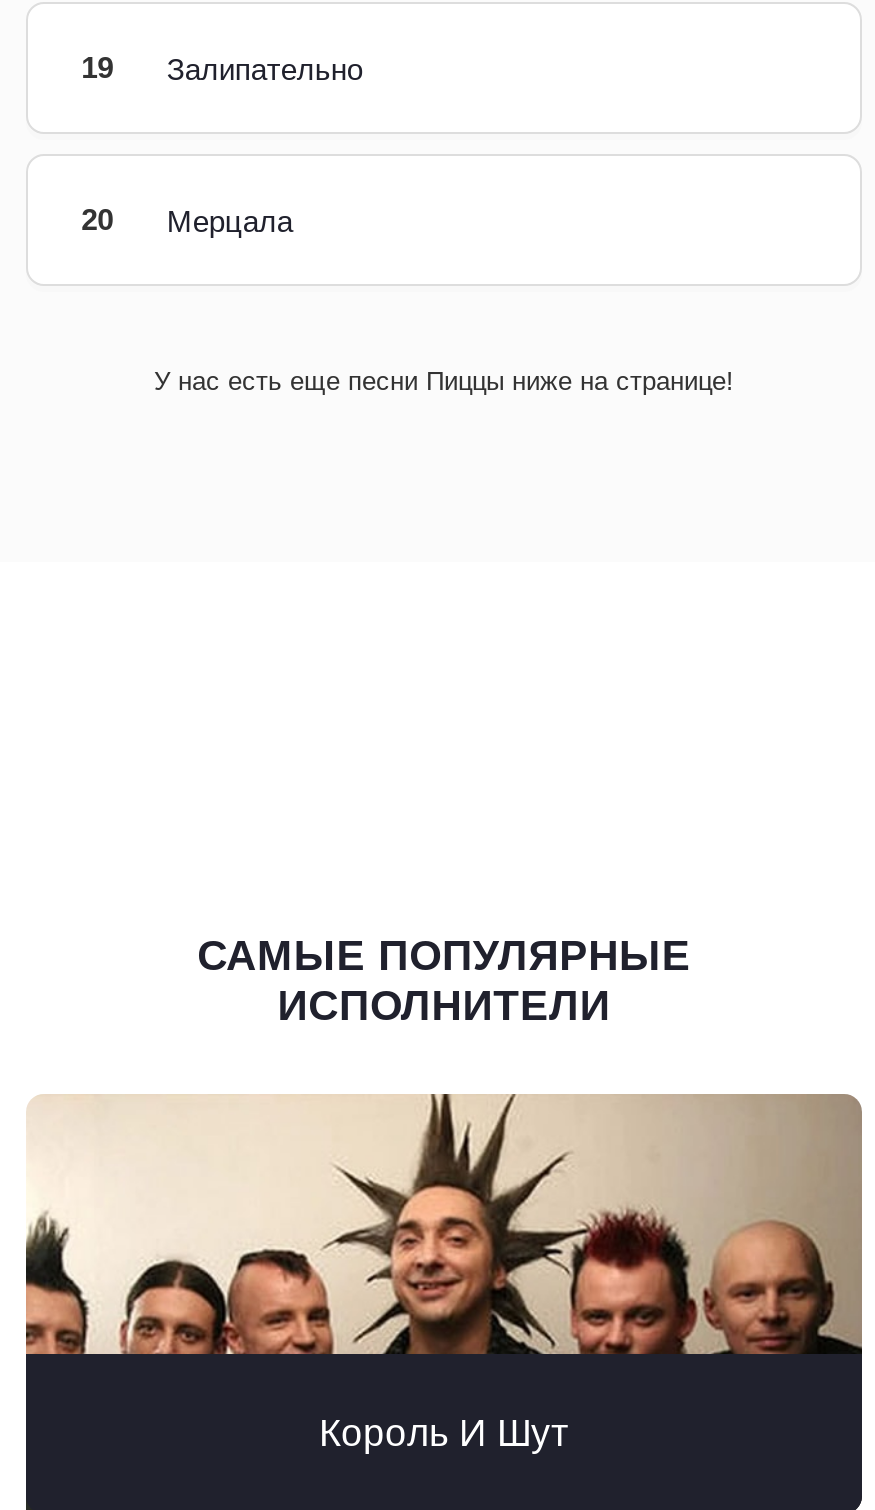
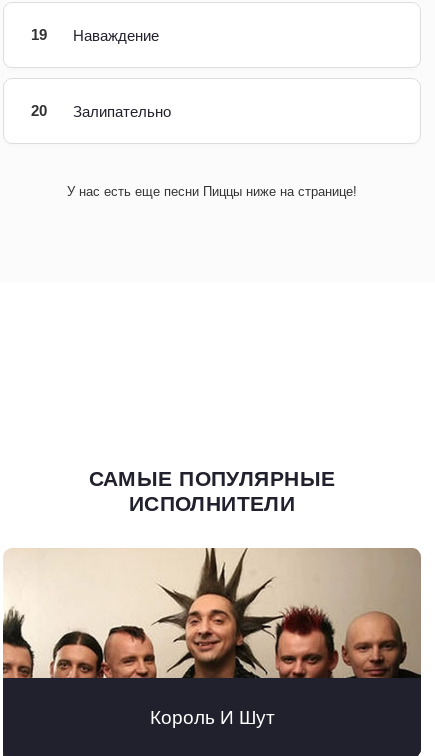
moved down: Залипательно

+ Наваждение

- Мерцала
